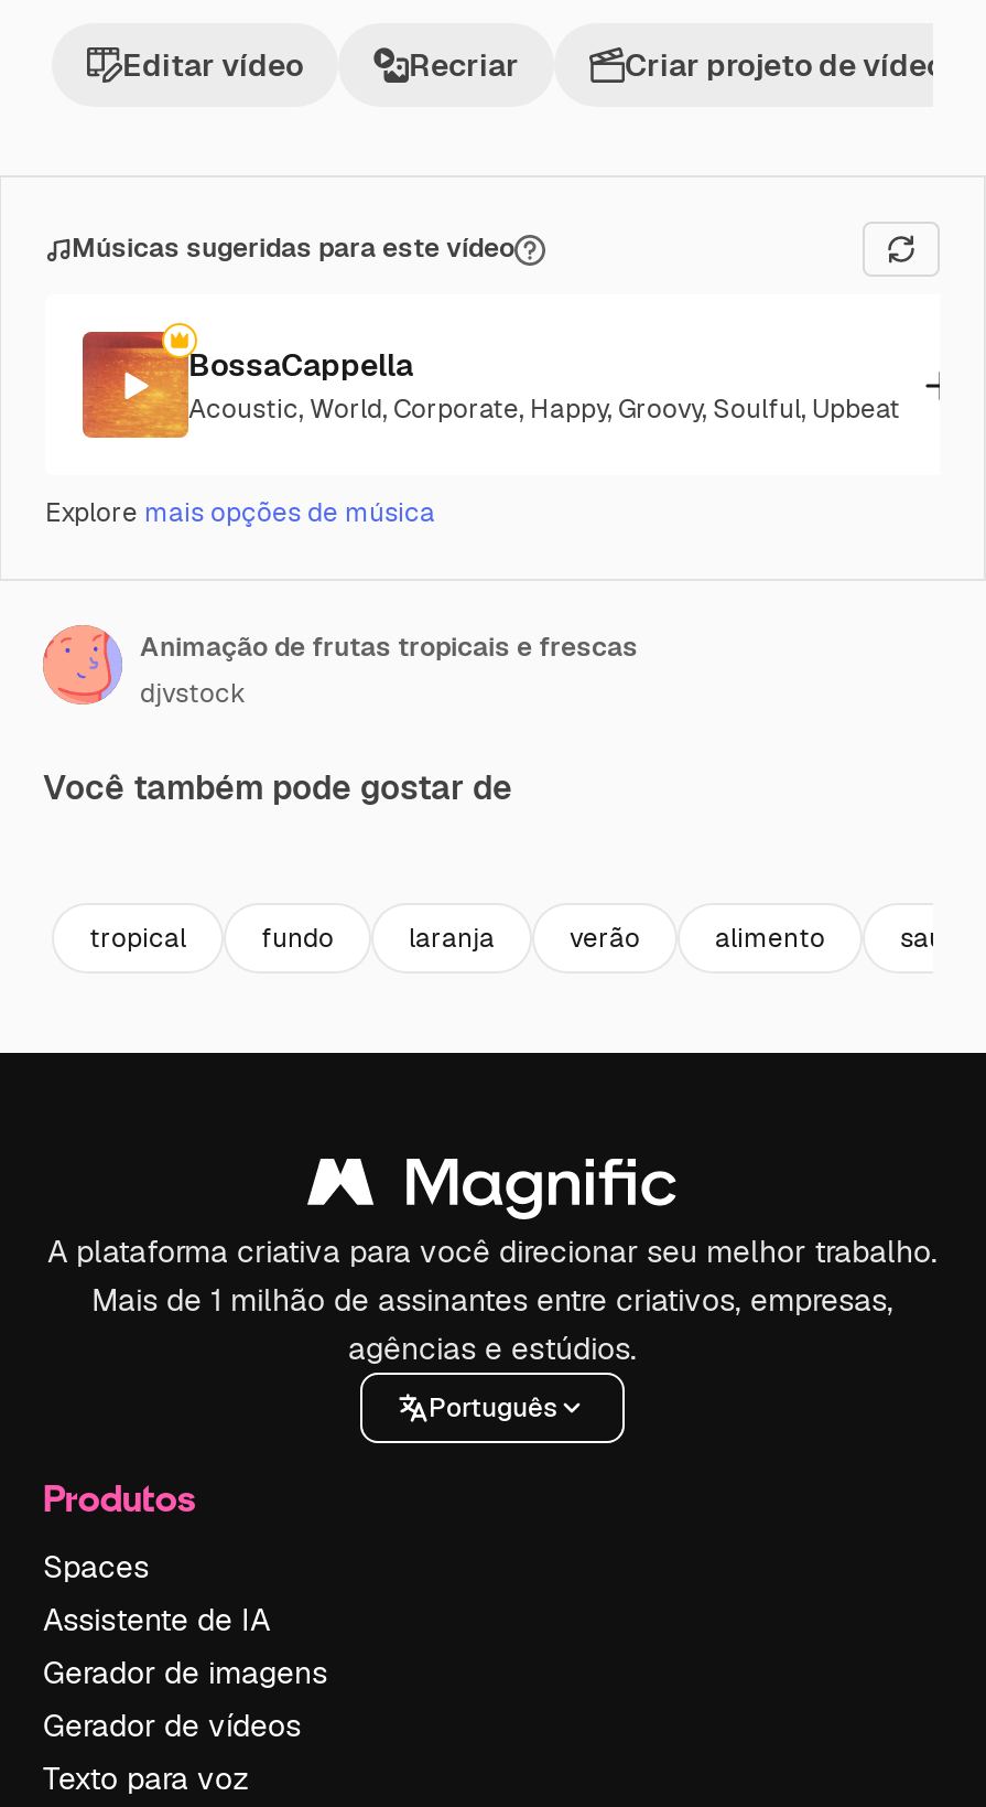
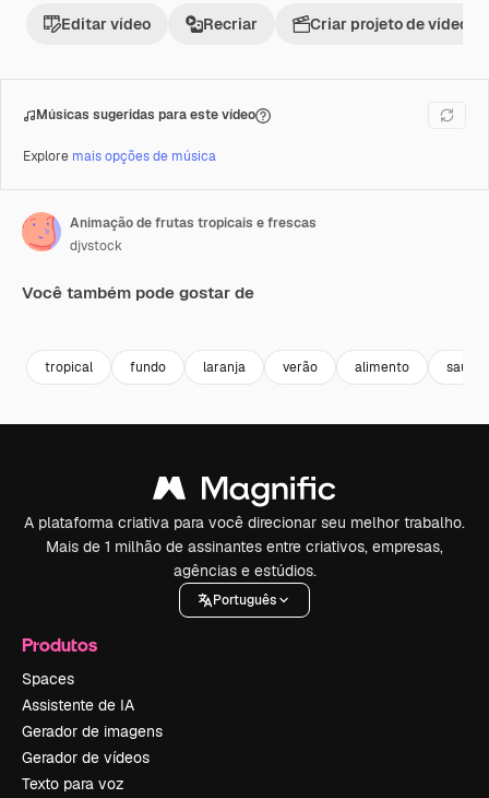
- [image]
- BossaCappella
- Acoustic, World, Corporate, Happy, Groovy, Soulful, Upbeat
